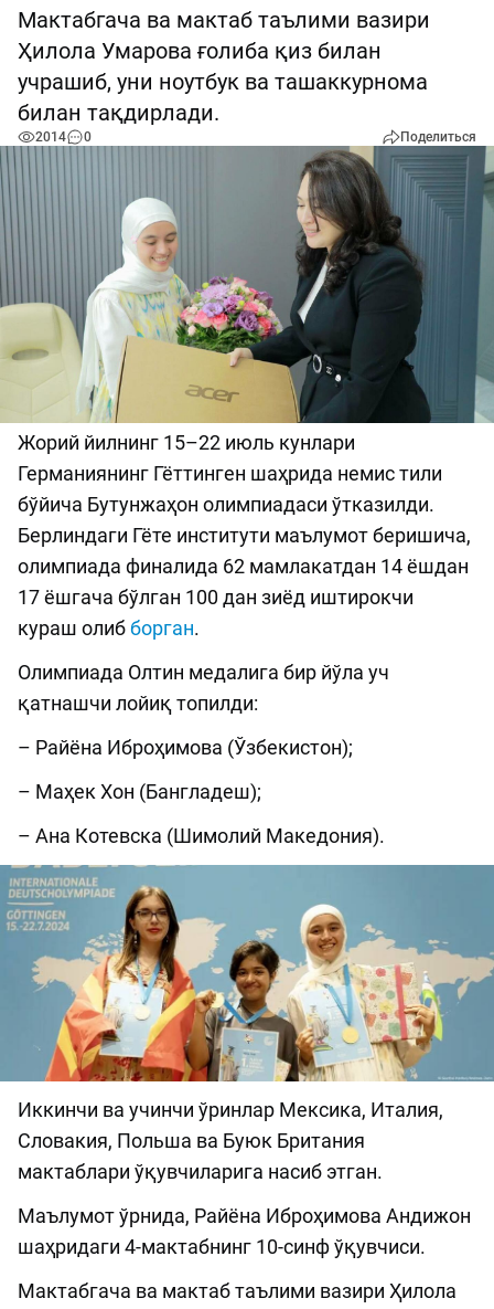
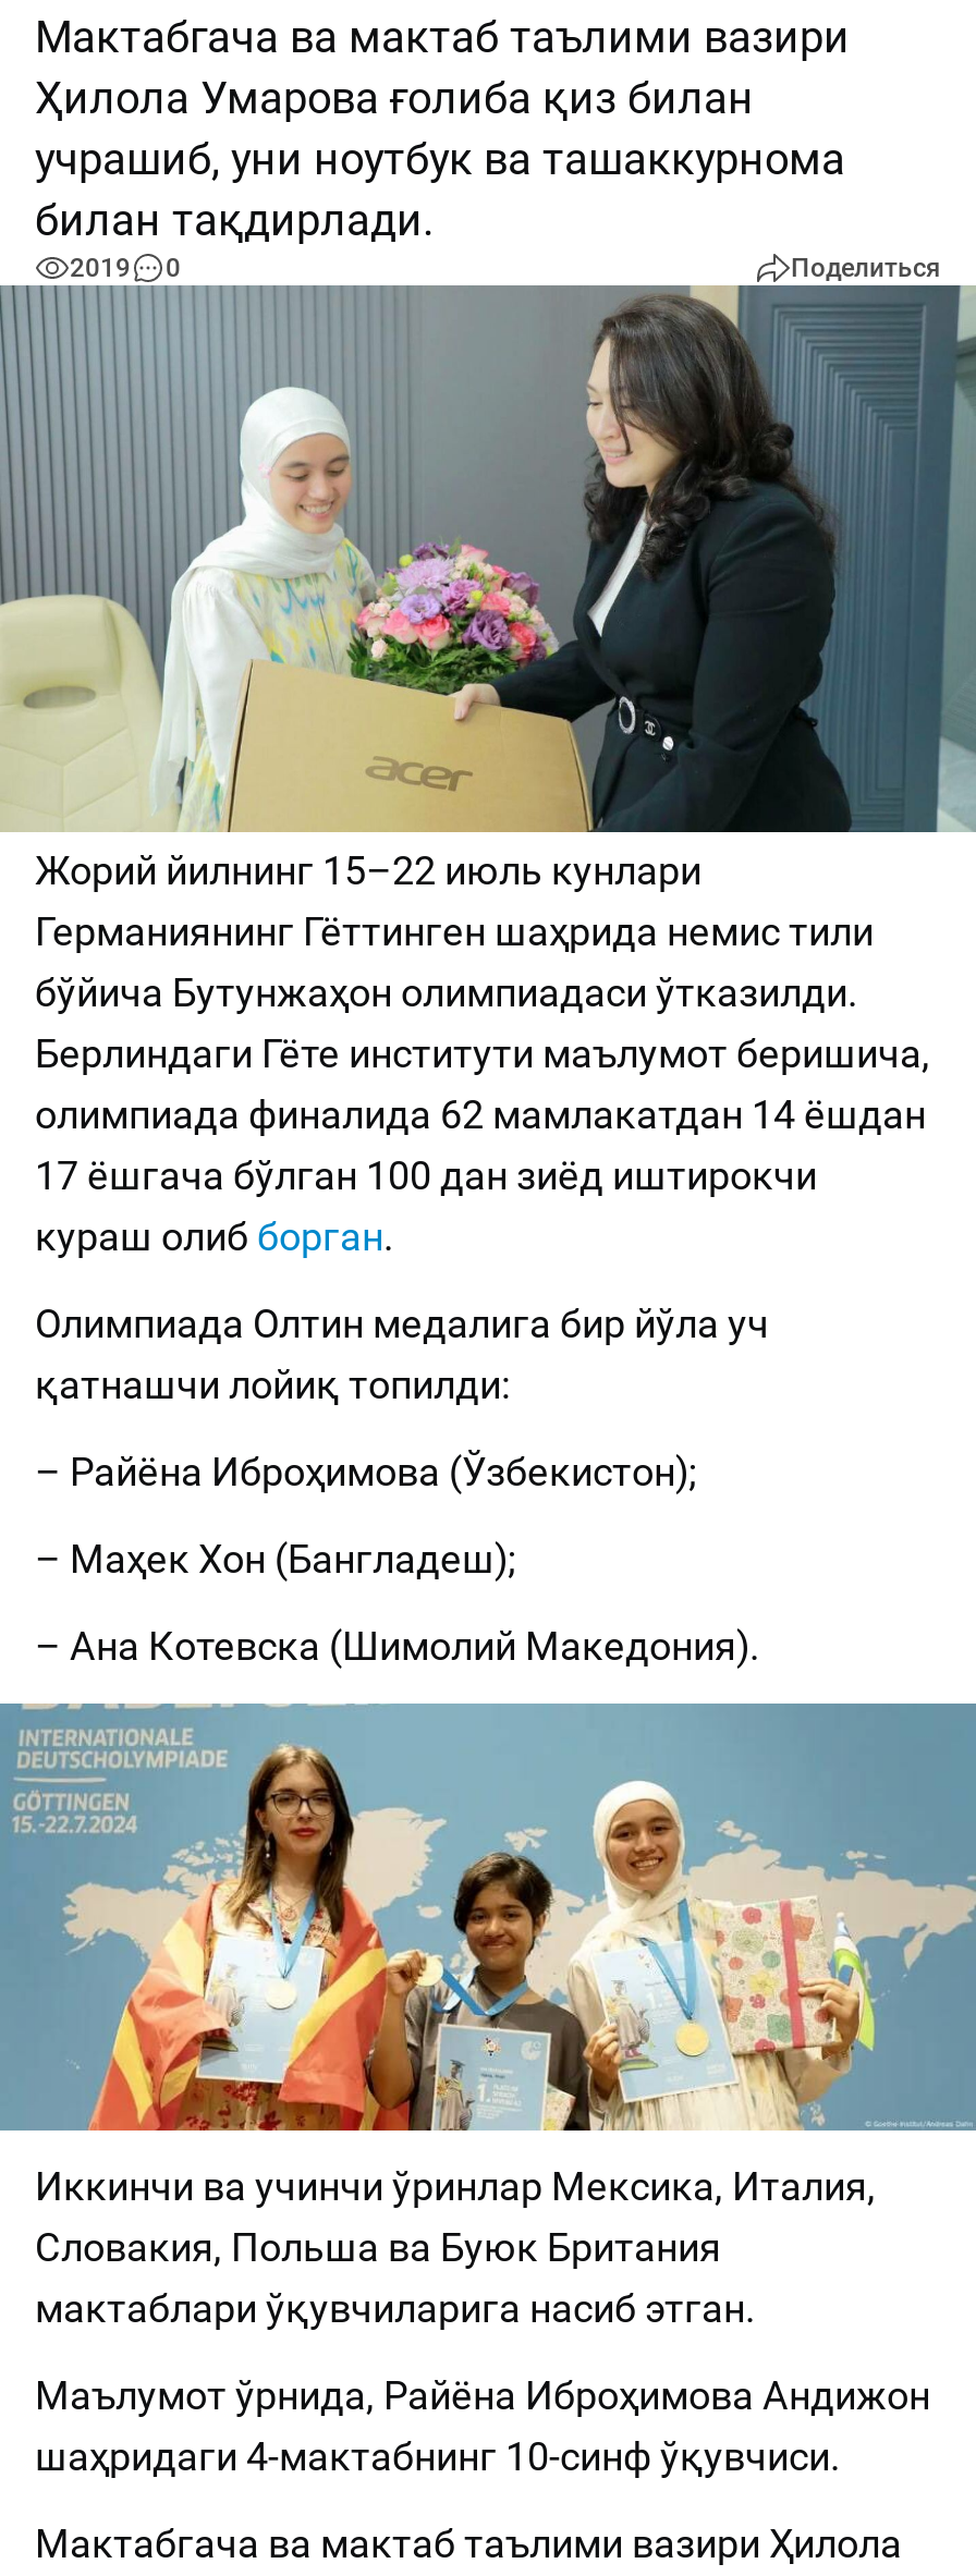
- 2014 0
+ 2019 0
